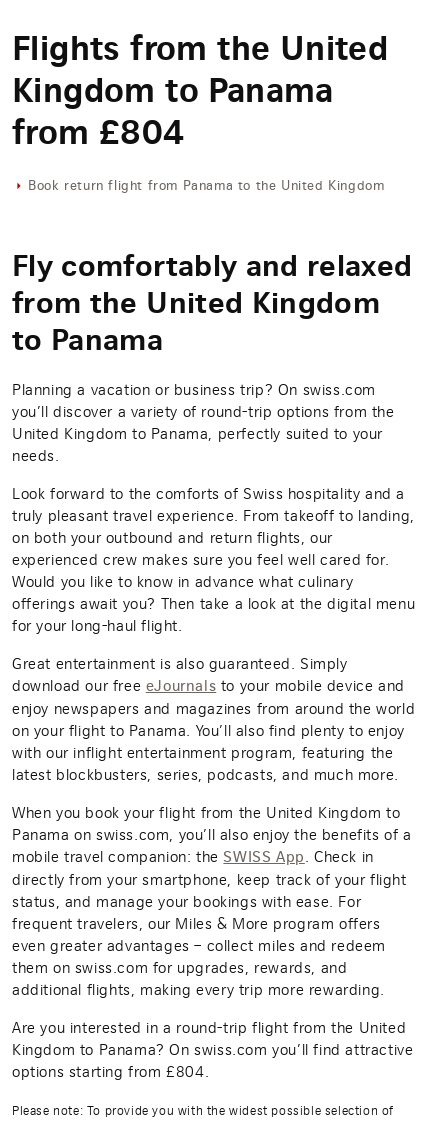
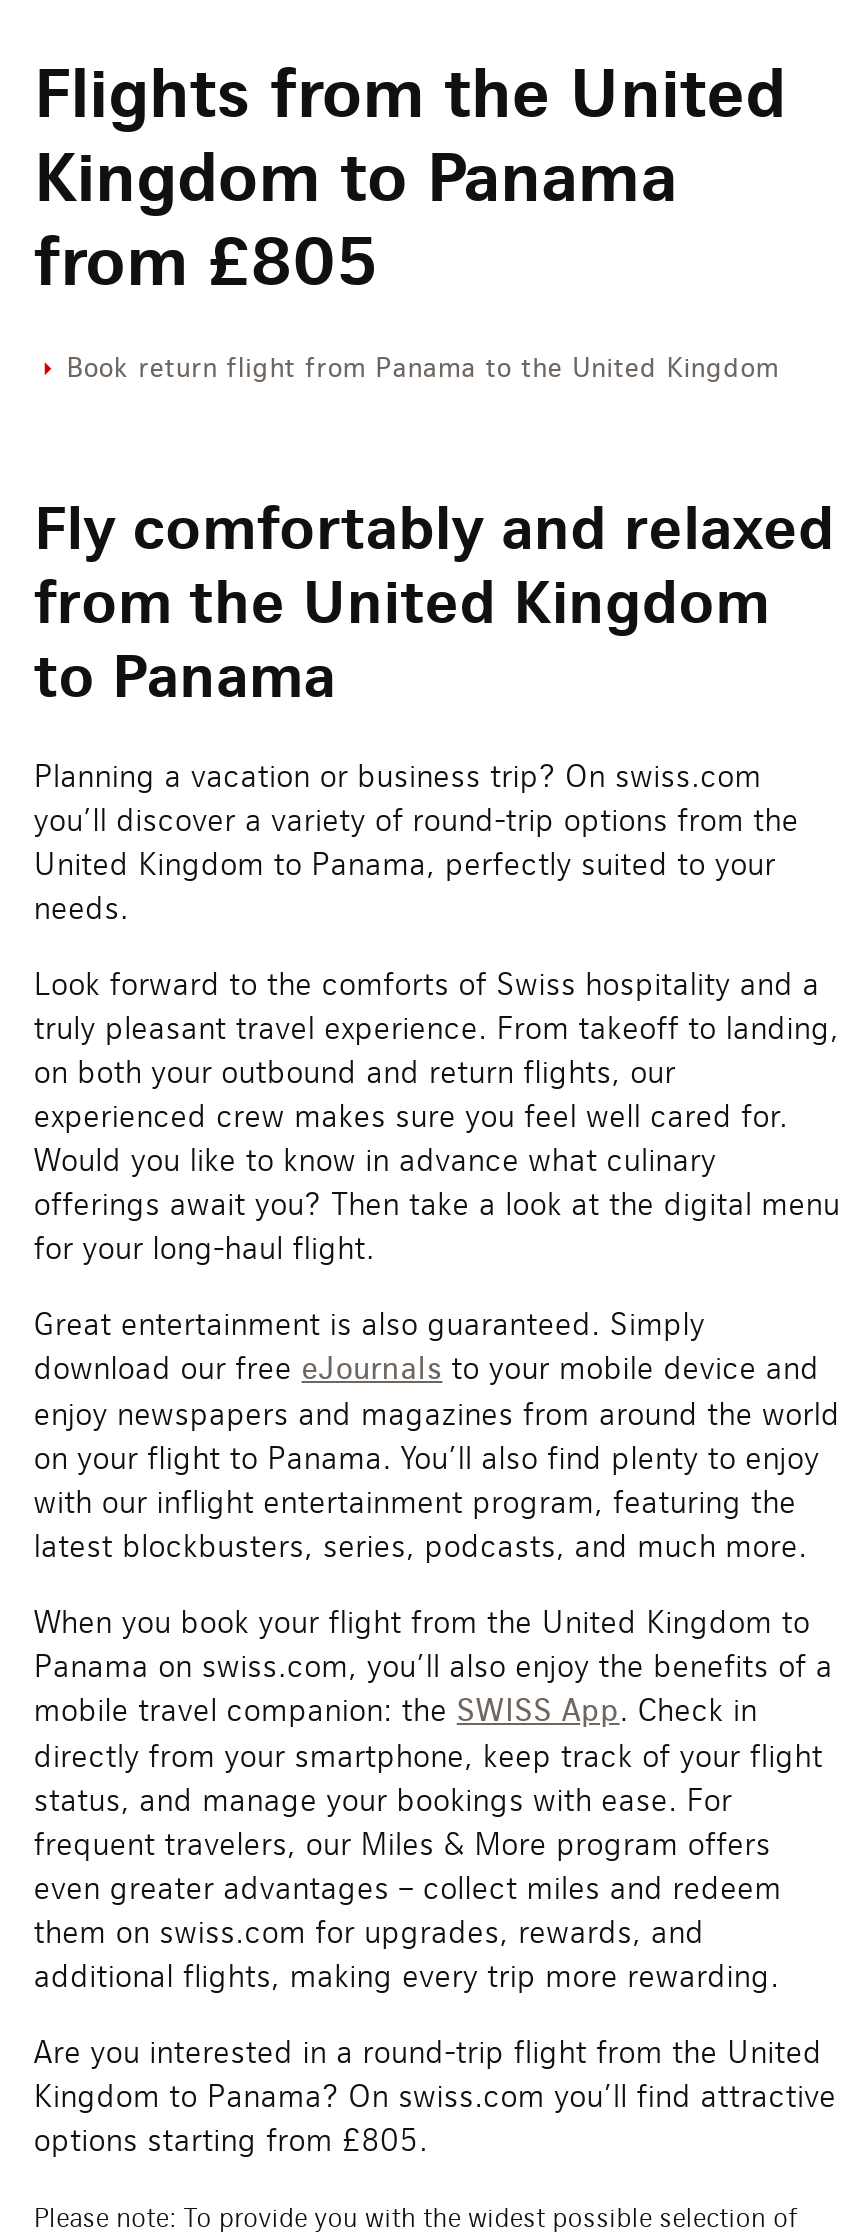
- from £804
+ from £805

- options starting from £804.
+ options starting from £805.
